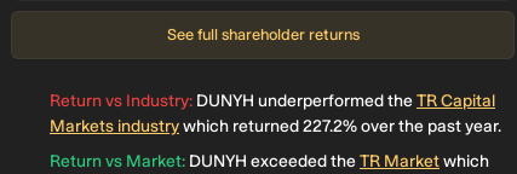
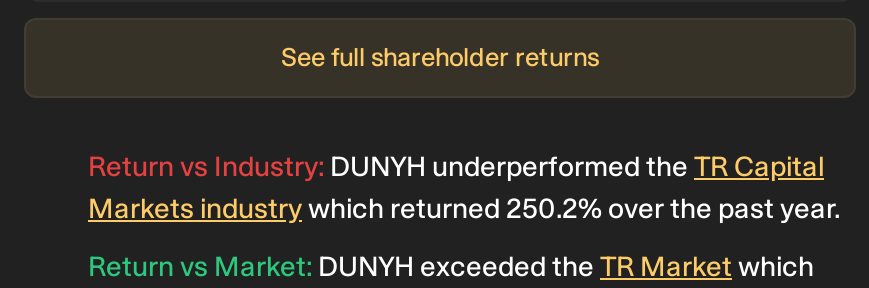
- Markets industry which returned 227.2% over the past year.
+ Markets industry which returned 250.2% over the past year.
